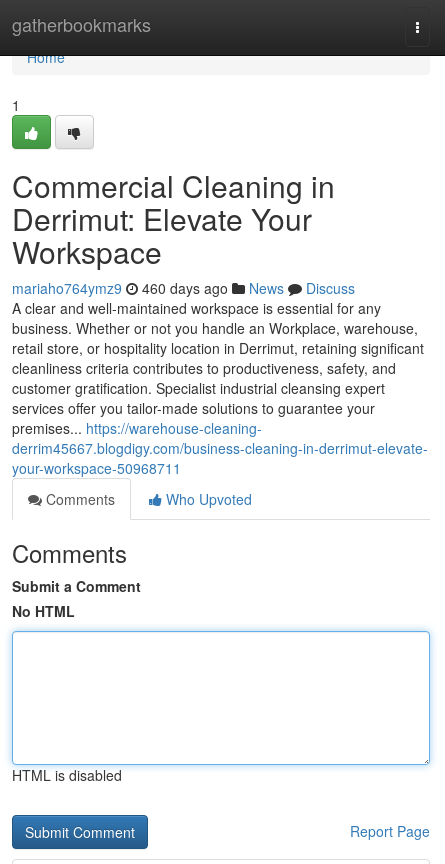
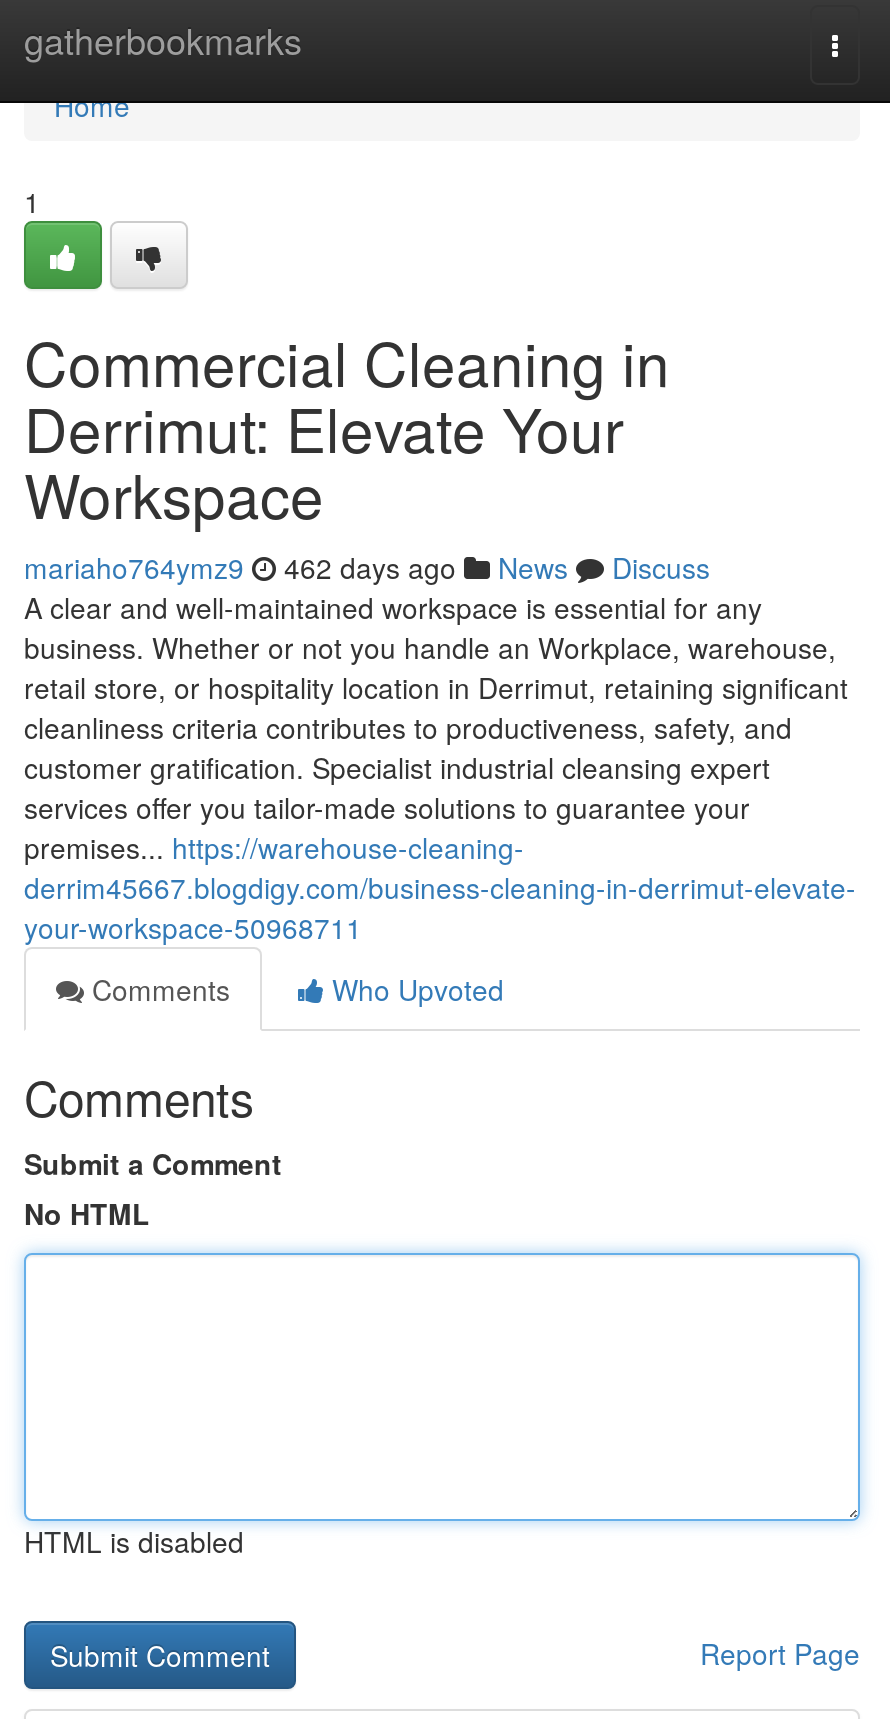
- mariaho764ymz9 460 days ago News Discuss
+ mariaho764ymz9 462 days ago News Discuss
